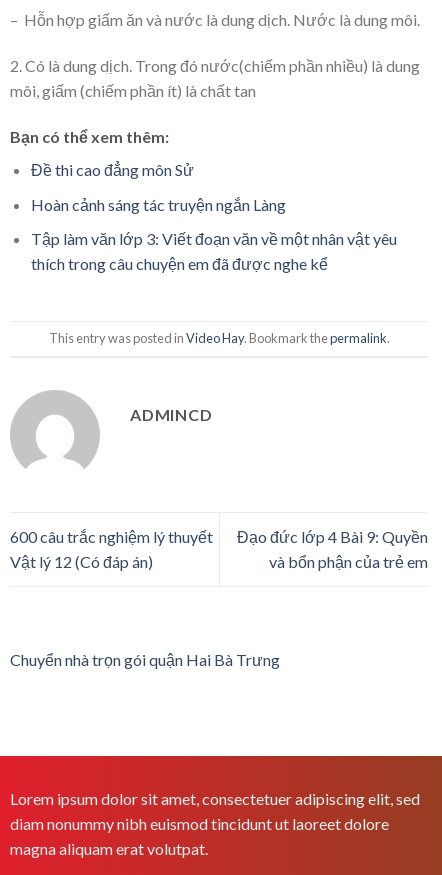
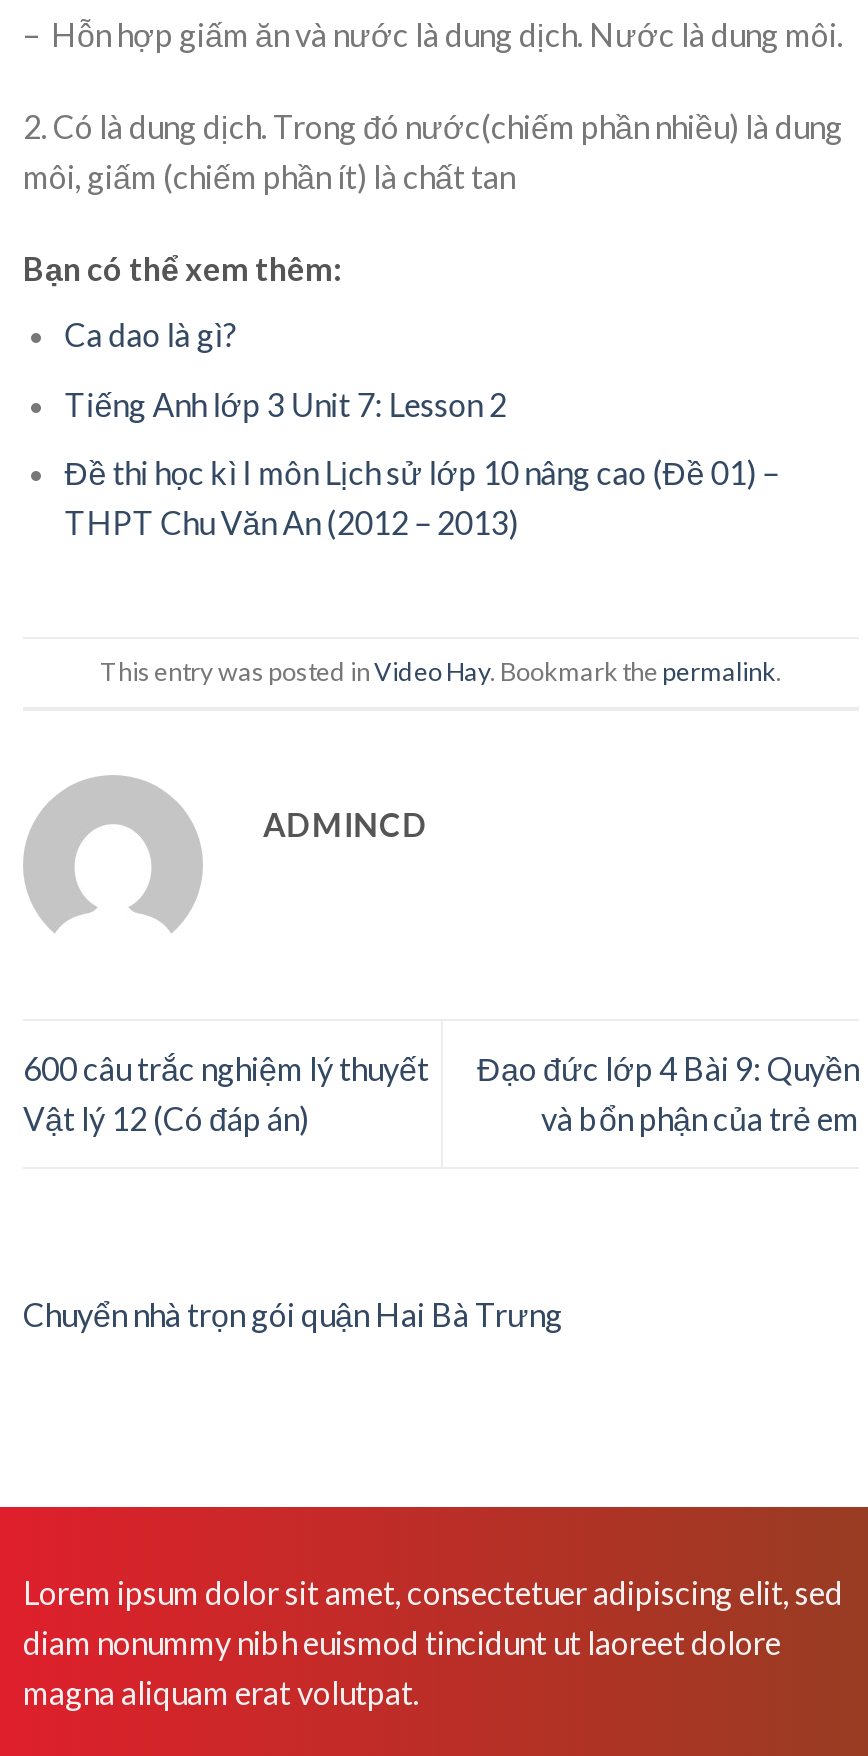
- Đề thi cao đẳng môn Sử
+ Ca dao là gì?

- Hoàn cảnh sáng tác truyện ngắn Làng
+ Tiếng Anh lớp 3 Unit 7: Lesson 2

- Tập làm văn lớp 3: Viết đoạn văn về một nhân vật yêu
- thích trong câu chuyện em đã được nghe kể
+ Đề thi học kì I môn Lịch sử lớp 10 nâng cao (Đề 01) –
+ THPT Chu Văn An (2012 – 2013)
